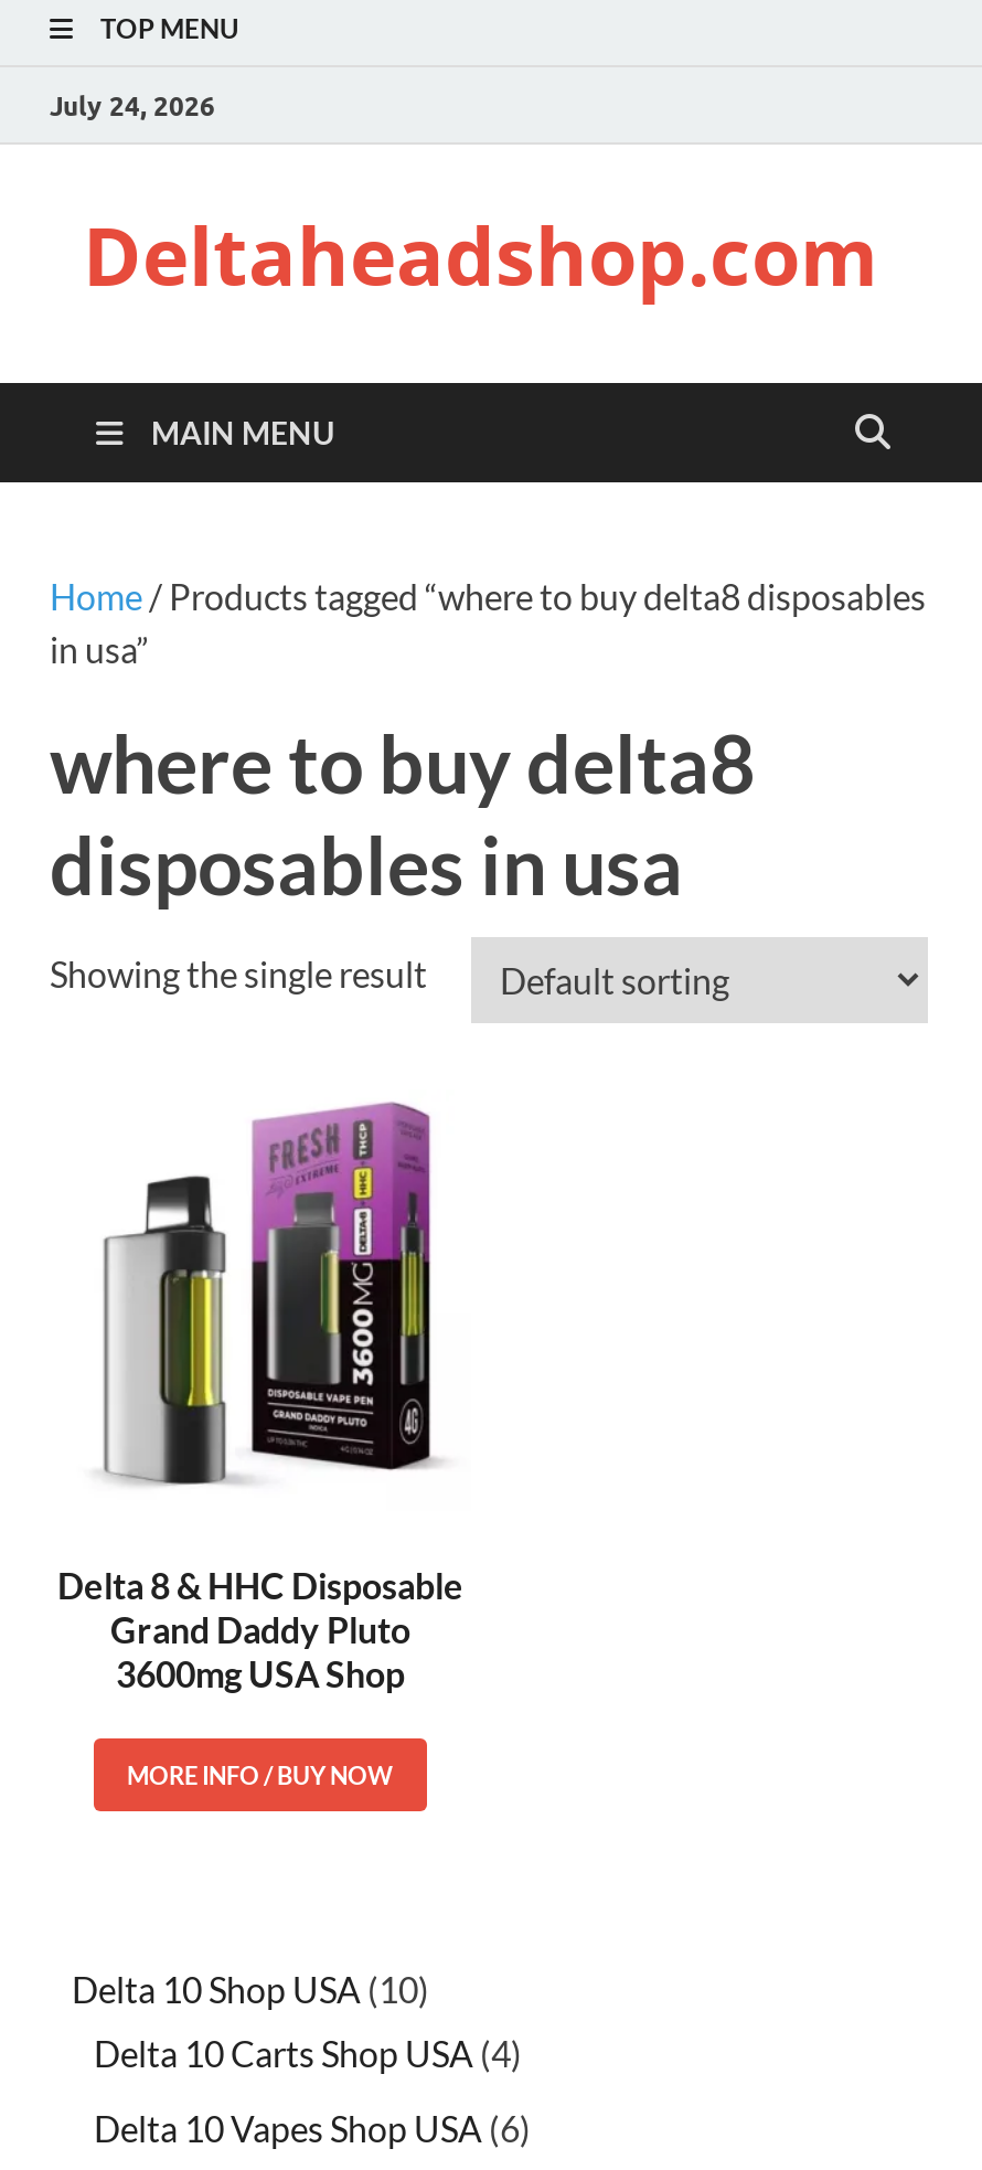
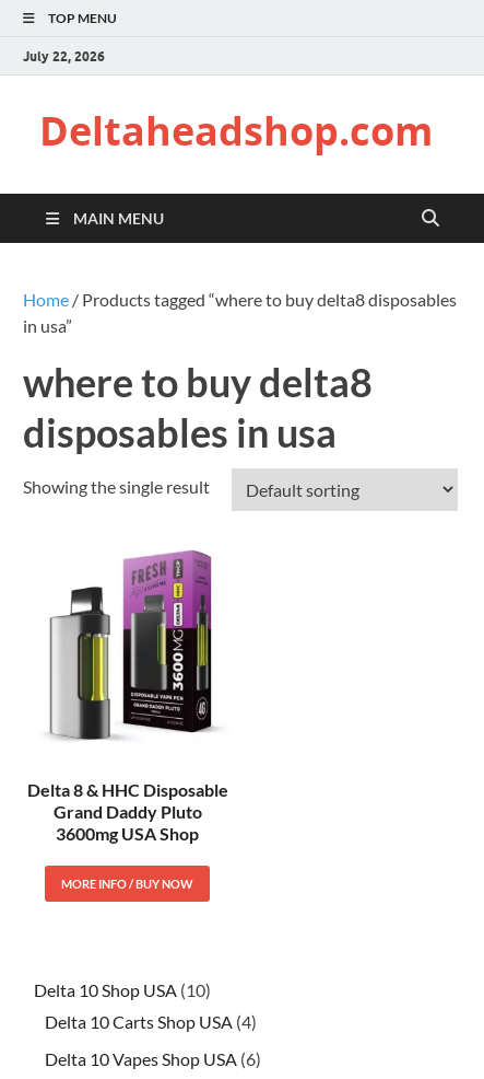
- July 24, 2026
+ July 22, 2026
